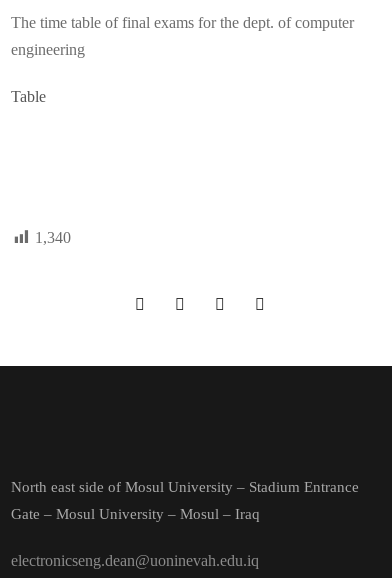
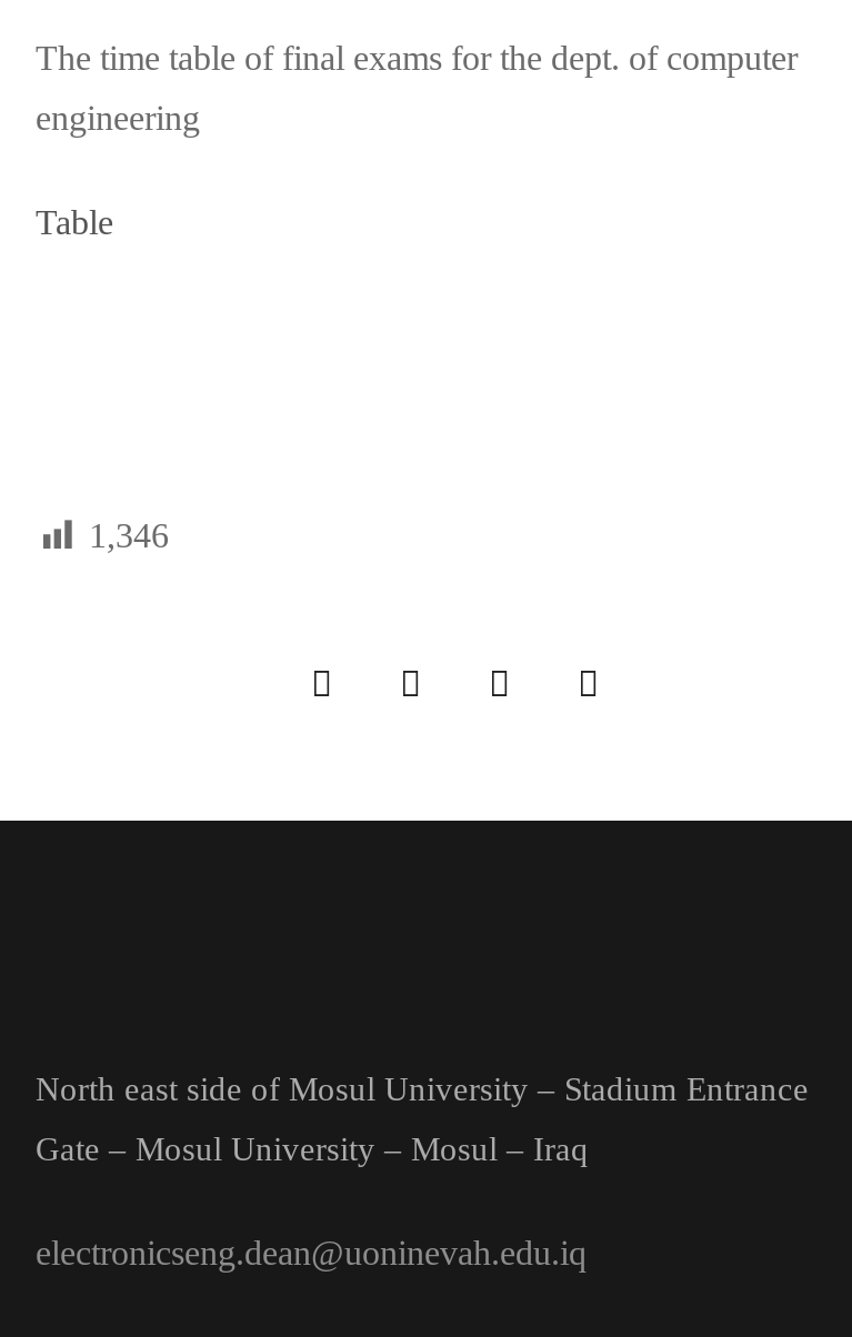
- 1,340
+ 1,346
